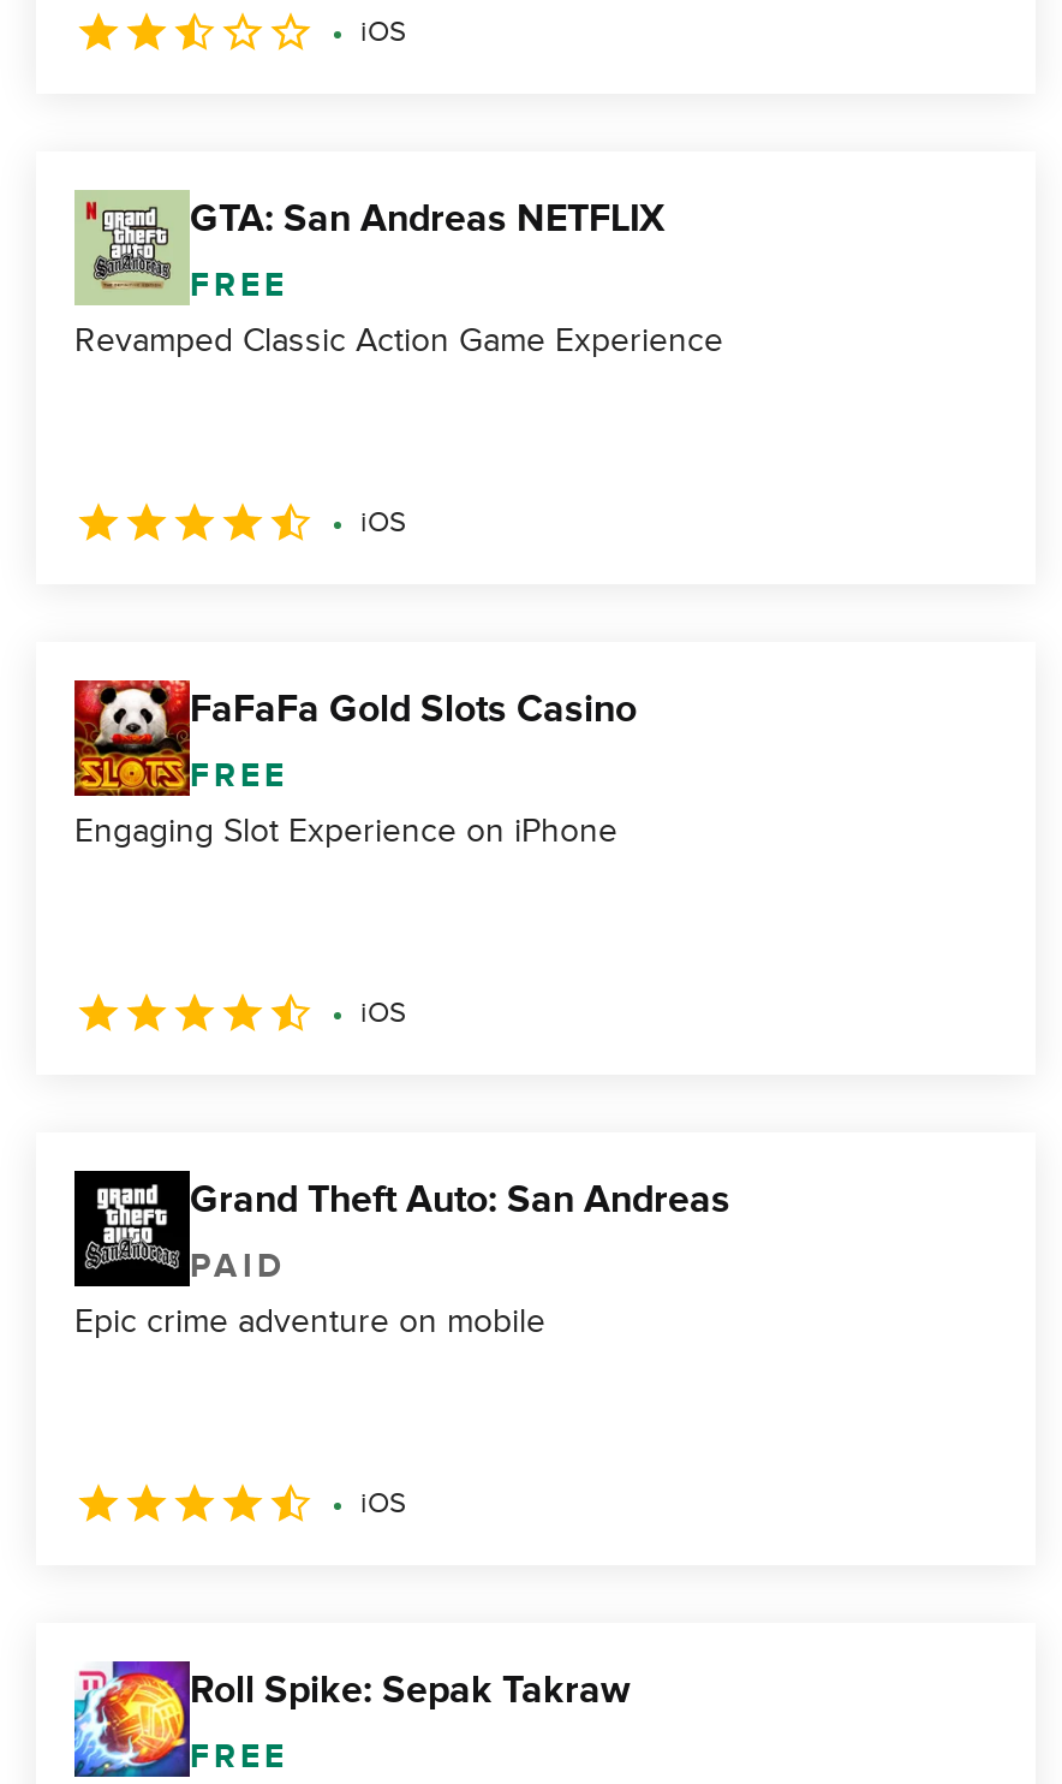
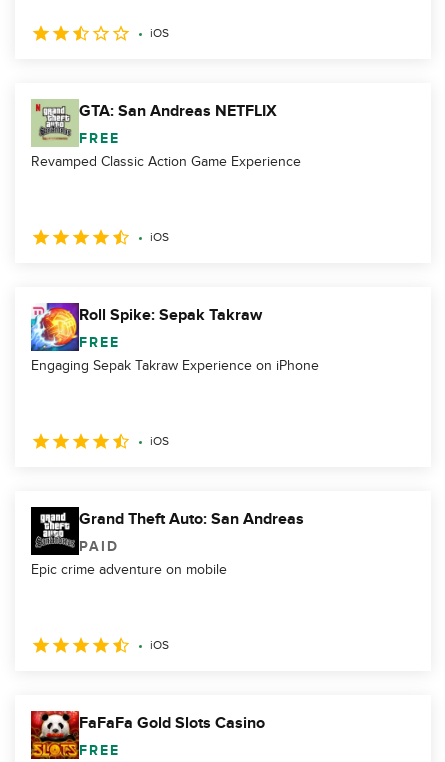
moved down: [image] | FaFaFa Gold Slots Casino

- Engaging Slot Experience on iPhone
+ Engaging Sepak Takraw Experience on iPhone

moved up: [image] | Roll Spike: Sepak Takraw
